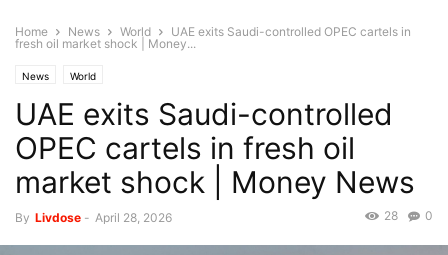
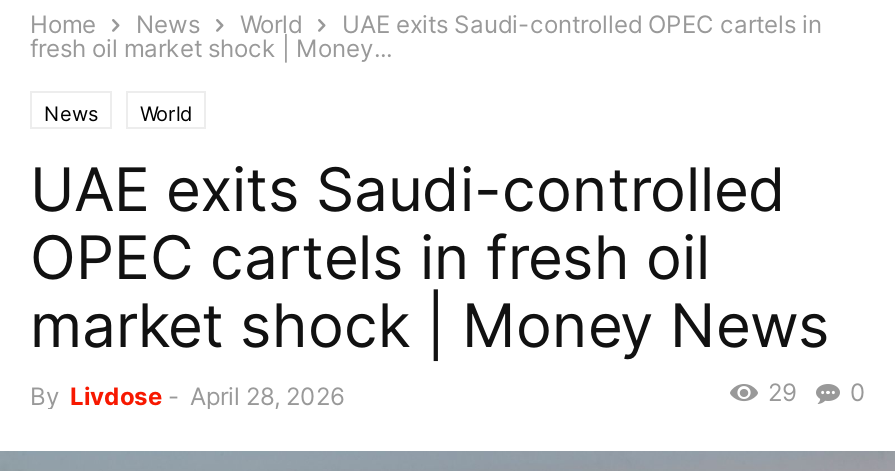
- 28 0
+ 29 0
